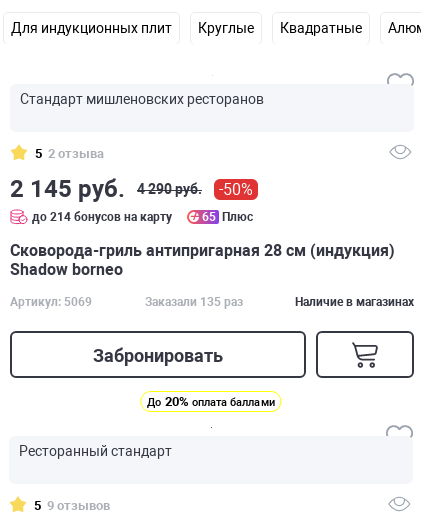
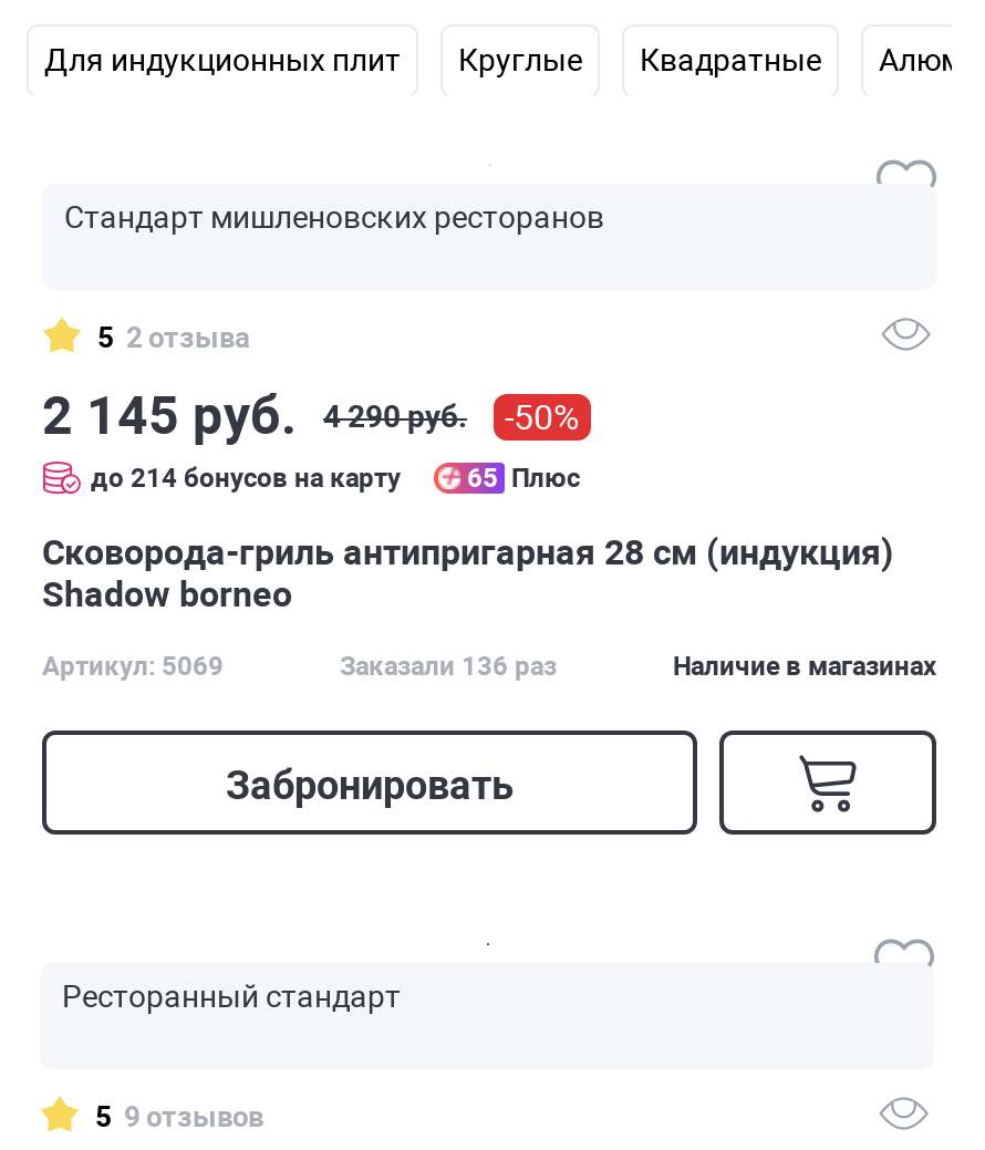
- Заказали 135 раз
+ Заказали 136 раз

- До 20% оплата баллами
